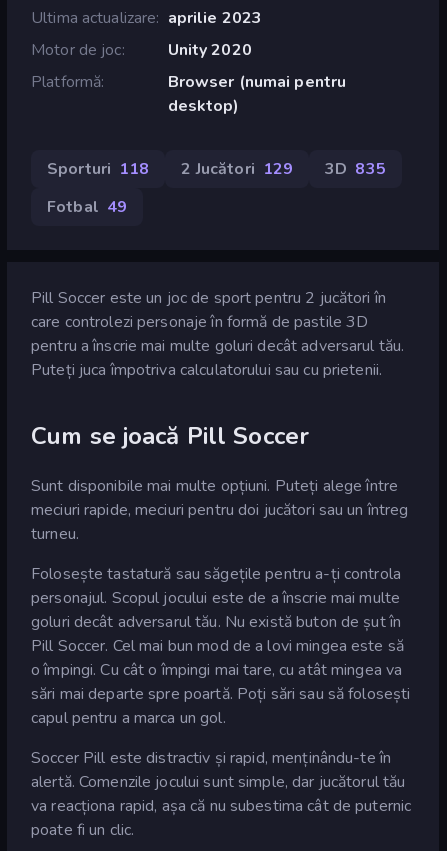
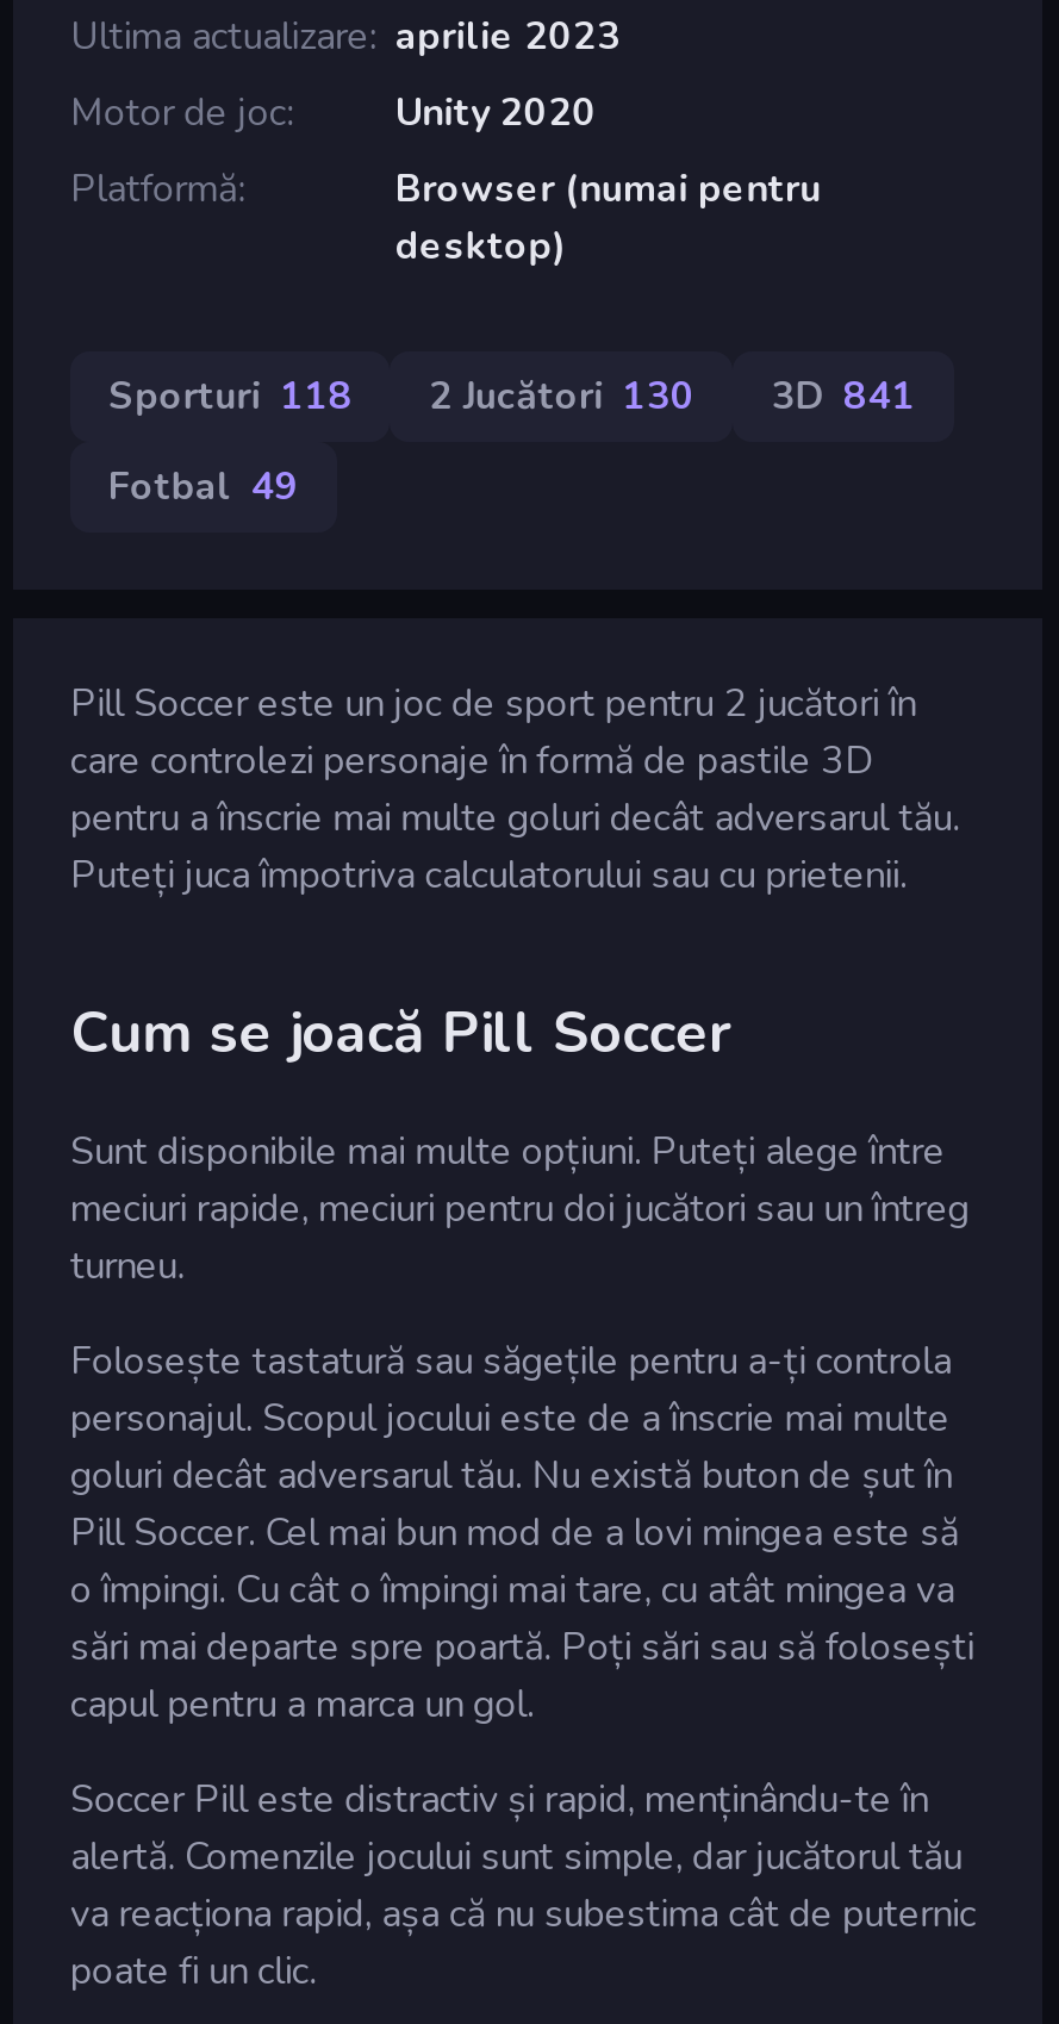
- 2 Jucători 129
+ 2 Jucători 130

- 3D 835
+ 3D 841
